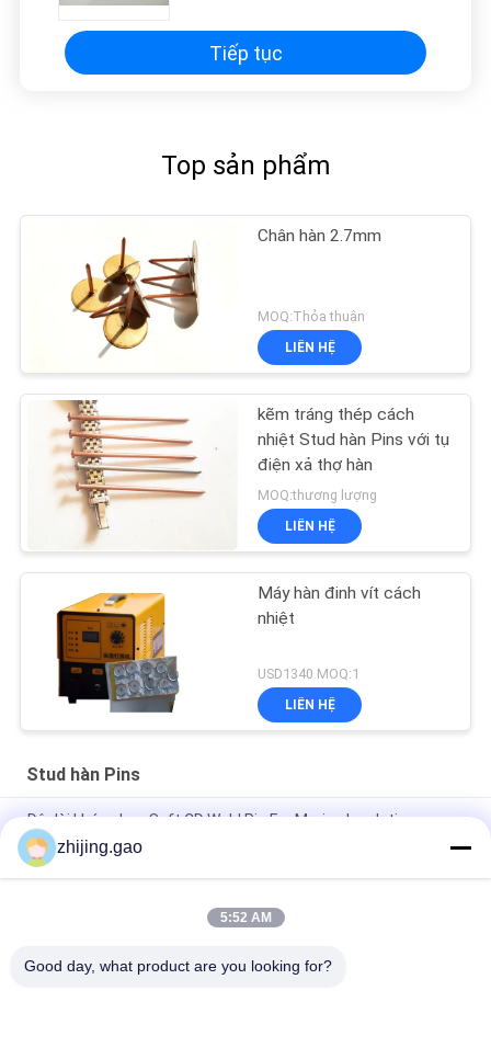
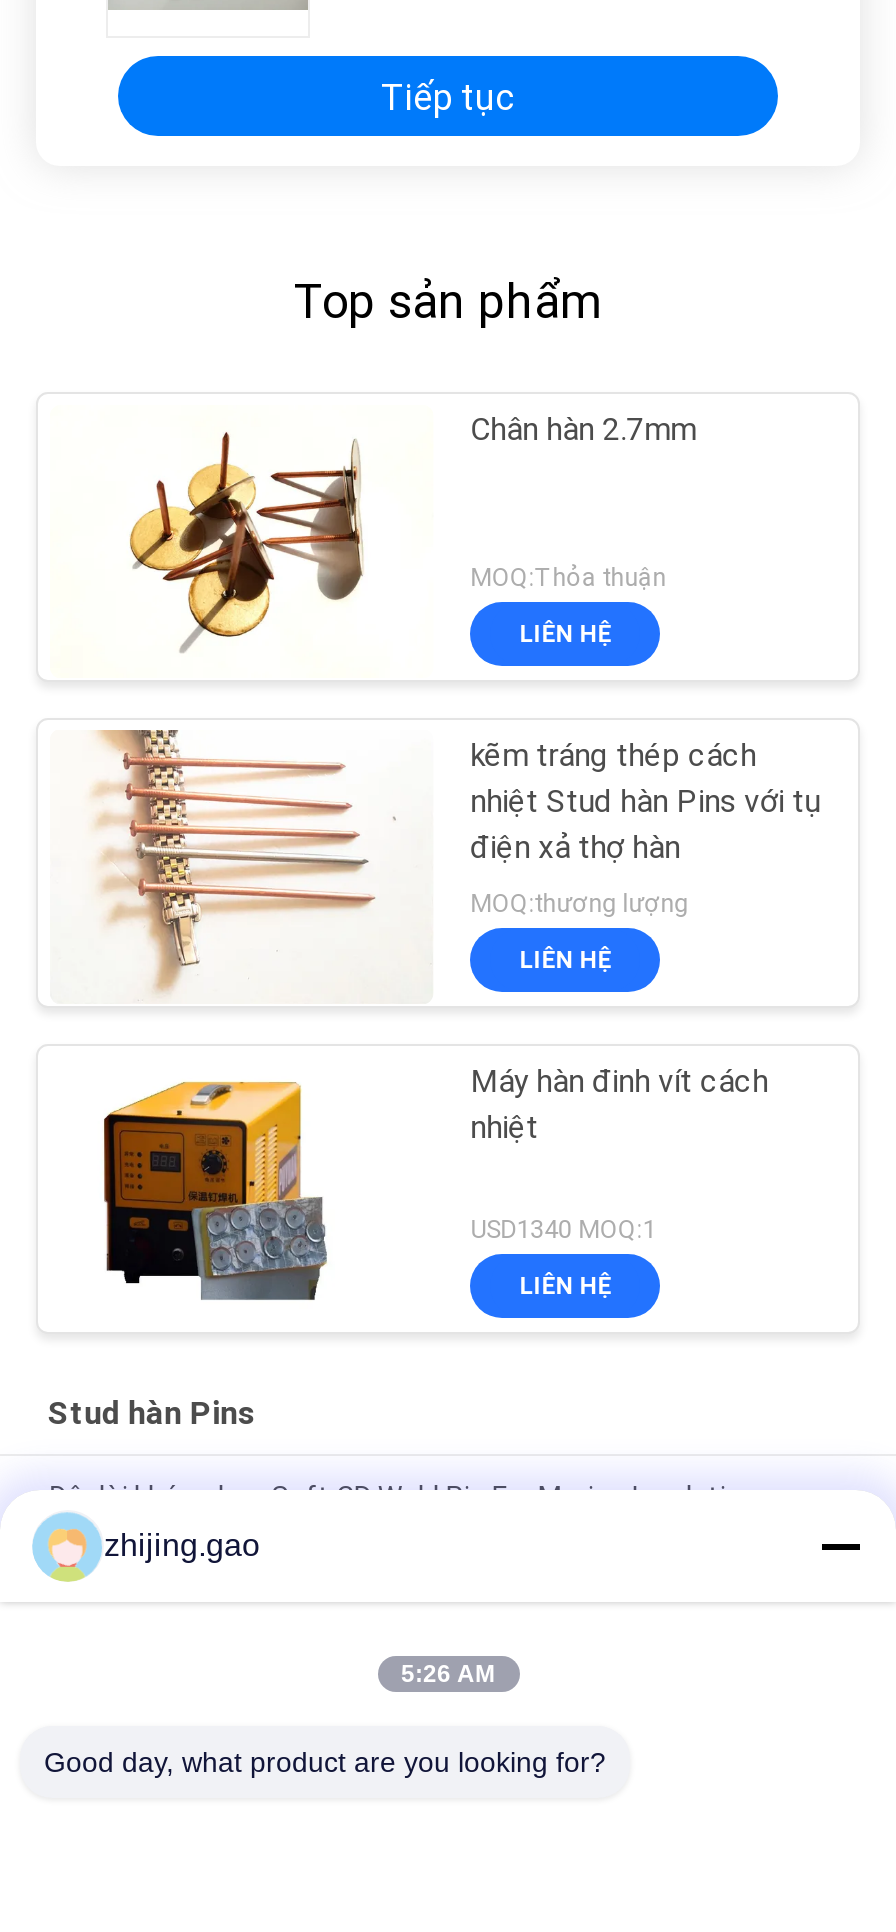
- 5:52 AM
+ 5:26 AM
